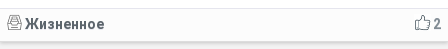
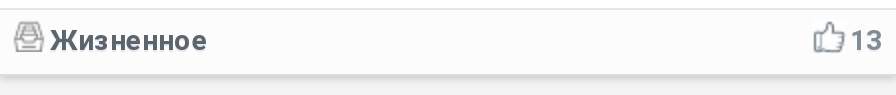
- 2
+ 13
